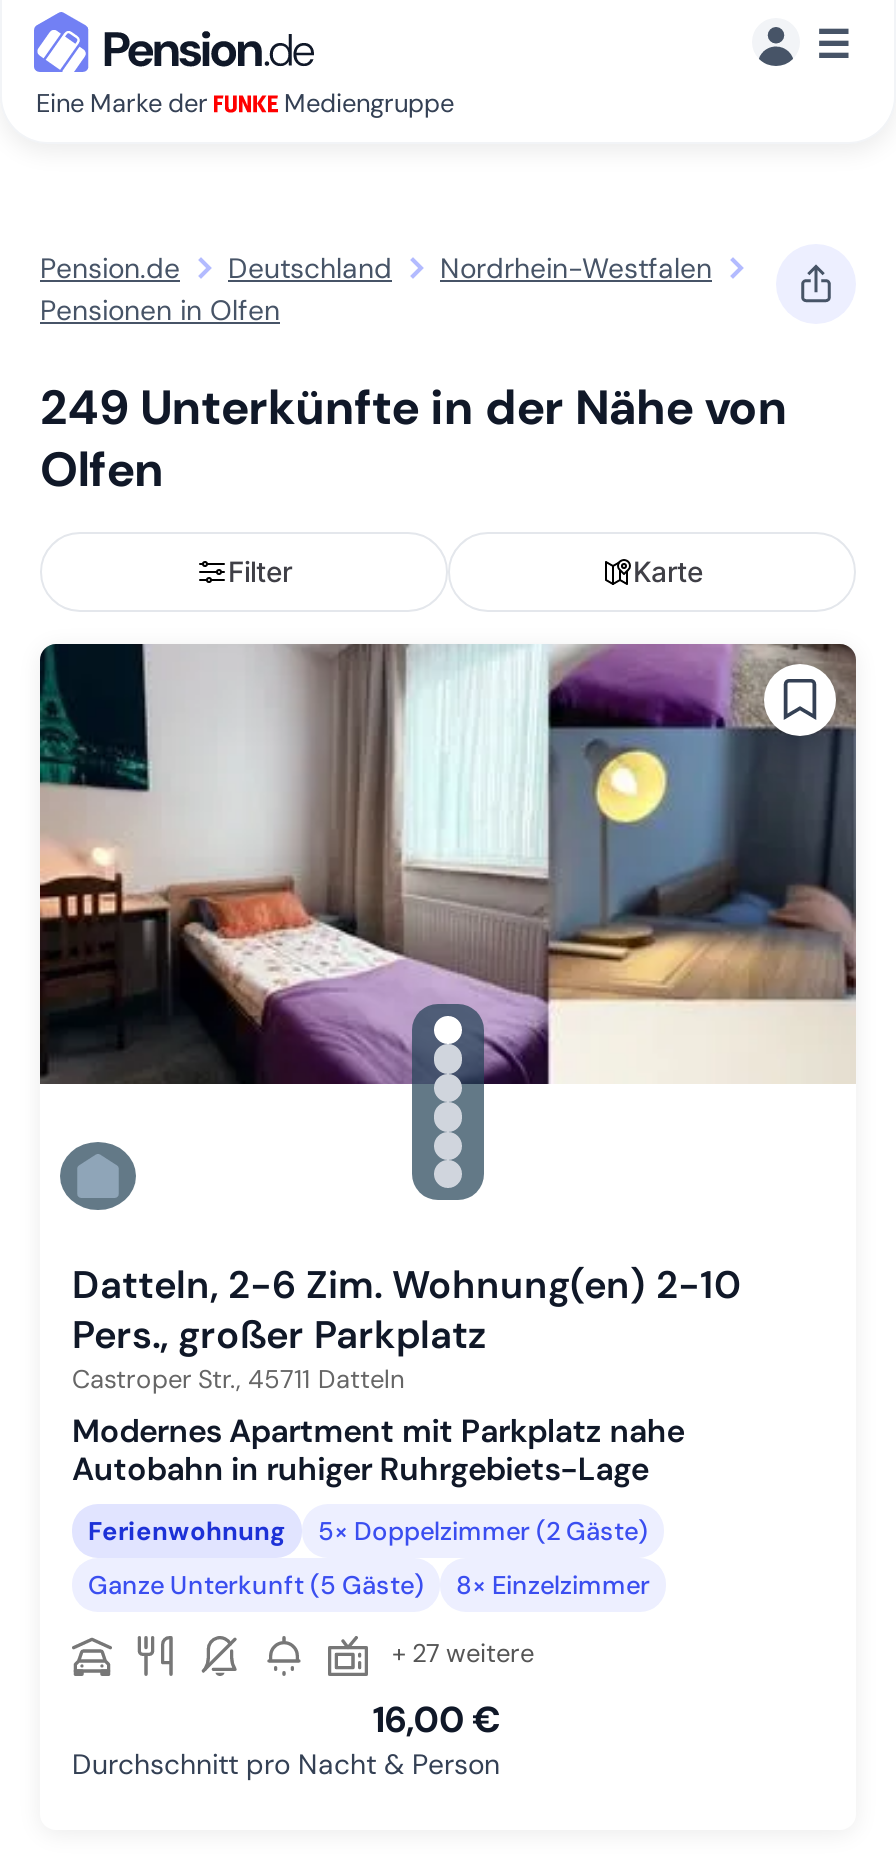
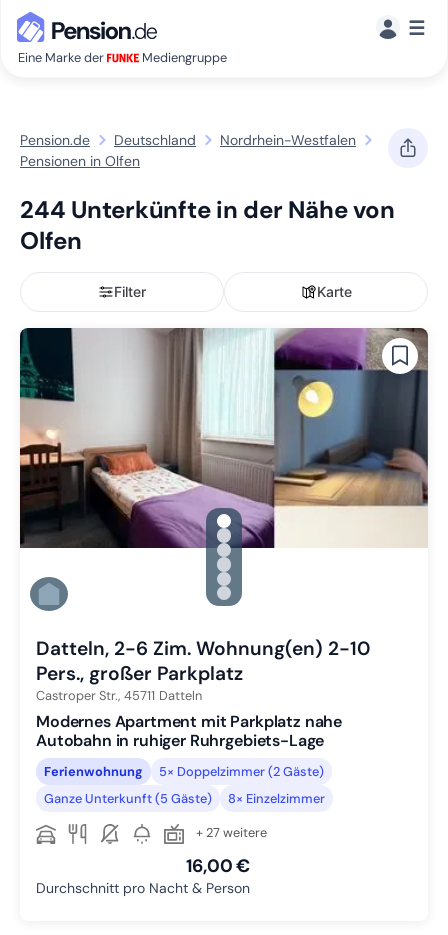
- 249 Unterkünfte in der Nähe von
+ 244 Unterkünfte in der Nähe von
